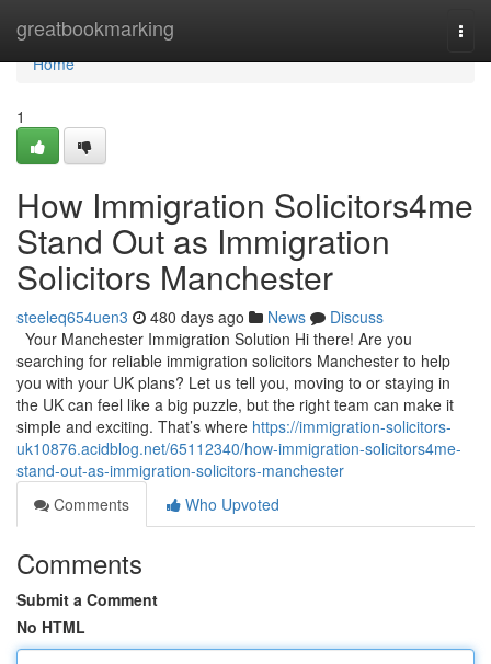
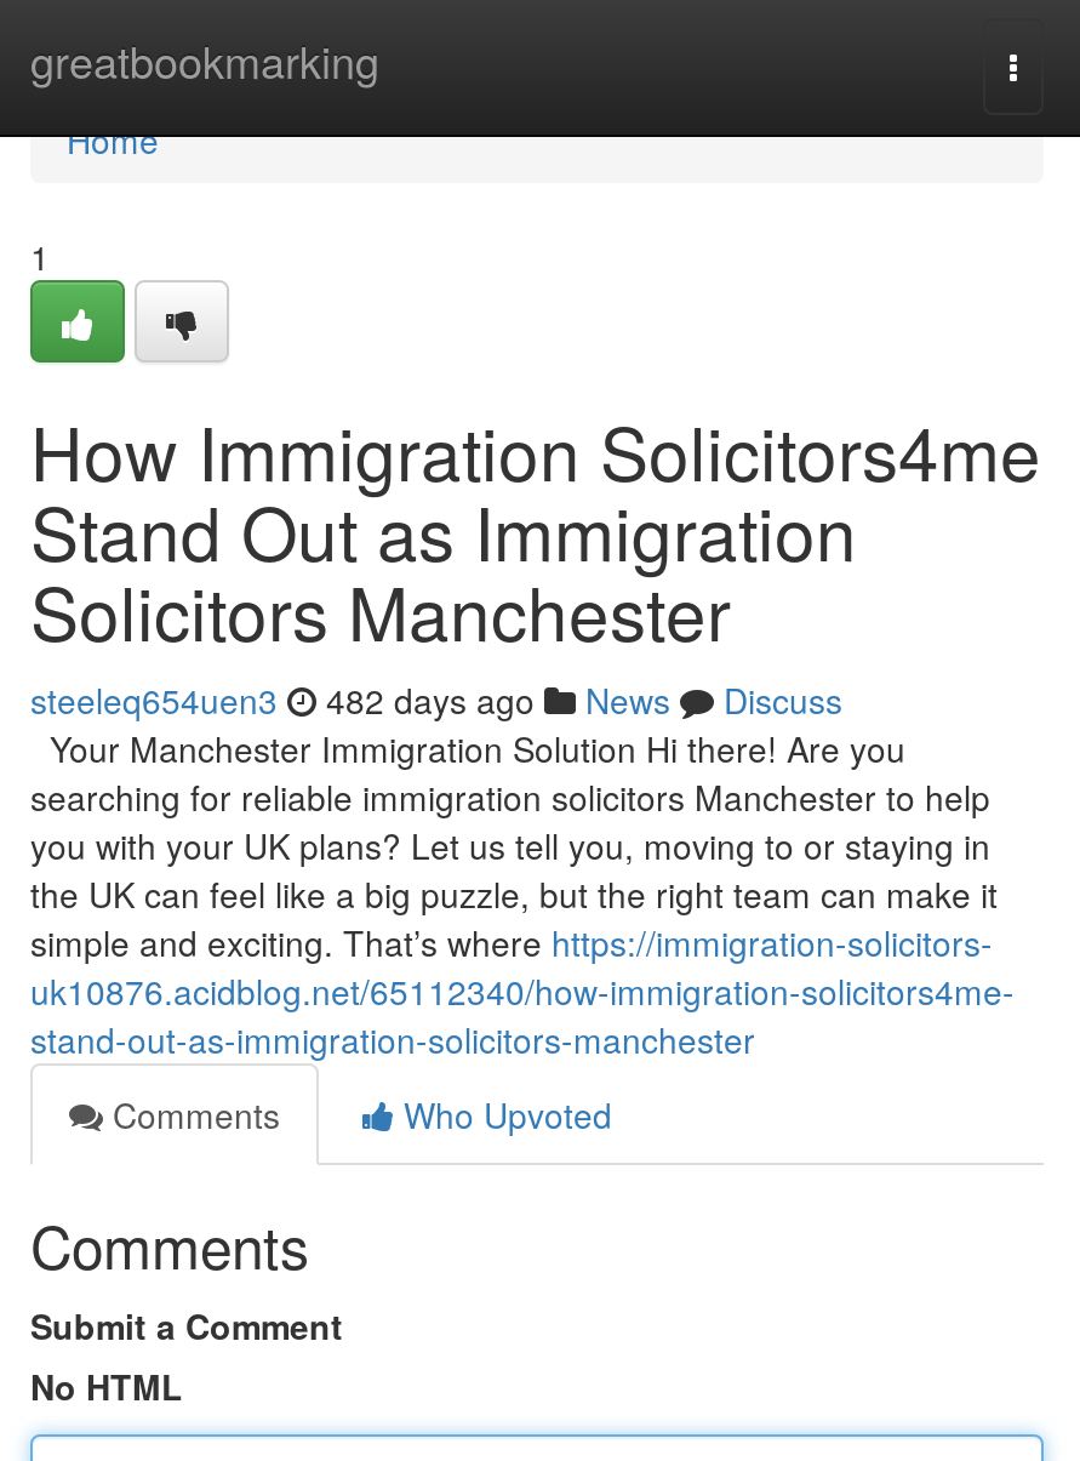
- steeleq654uen3 480 days ago News Discuss
+ steeleq654uen3 482 days ago News Discuss
